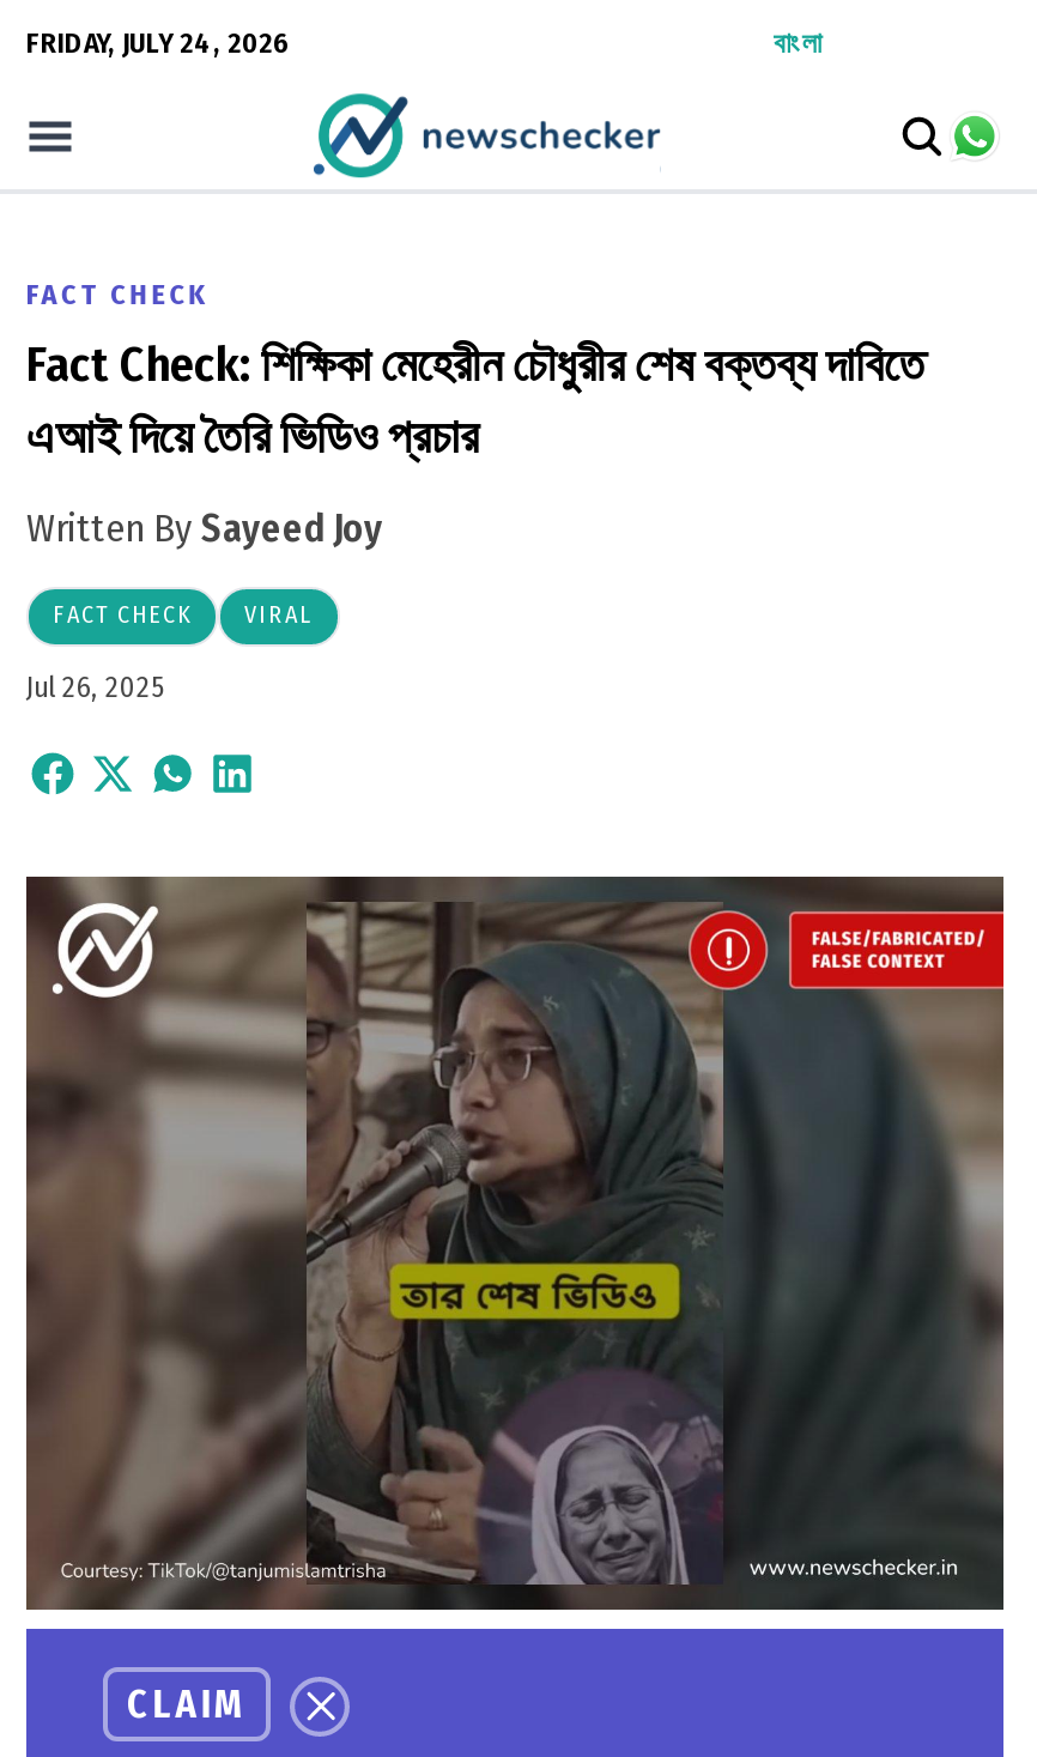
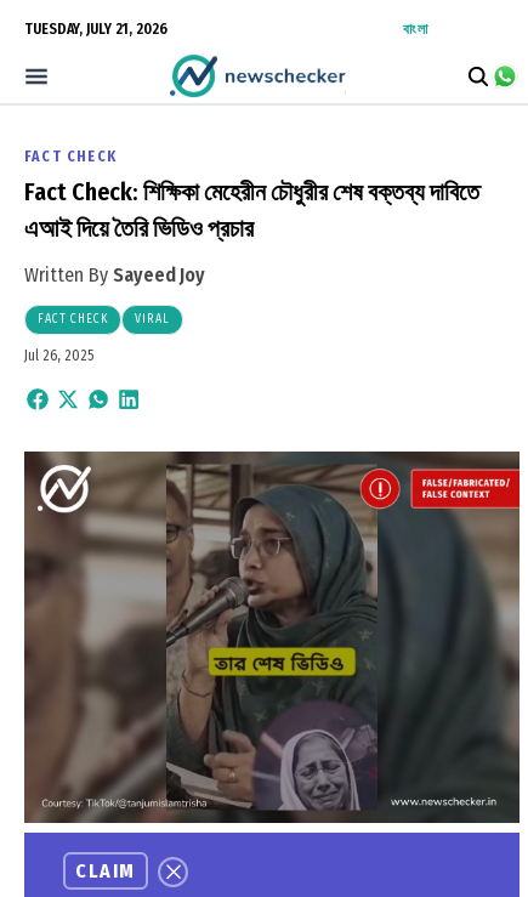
- FRIDAY, JULY 24, 2026
+ TUESDAY, JULY 21, 2026
